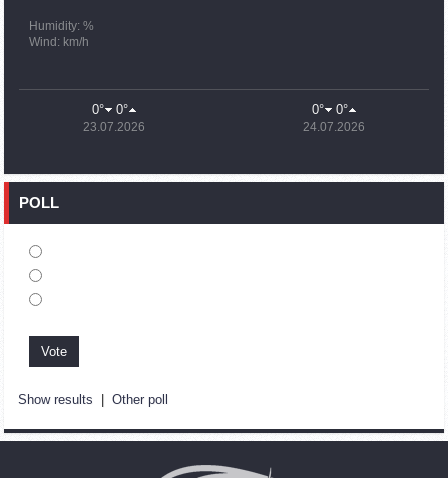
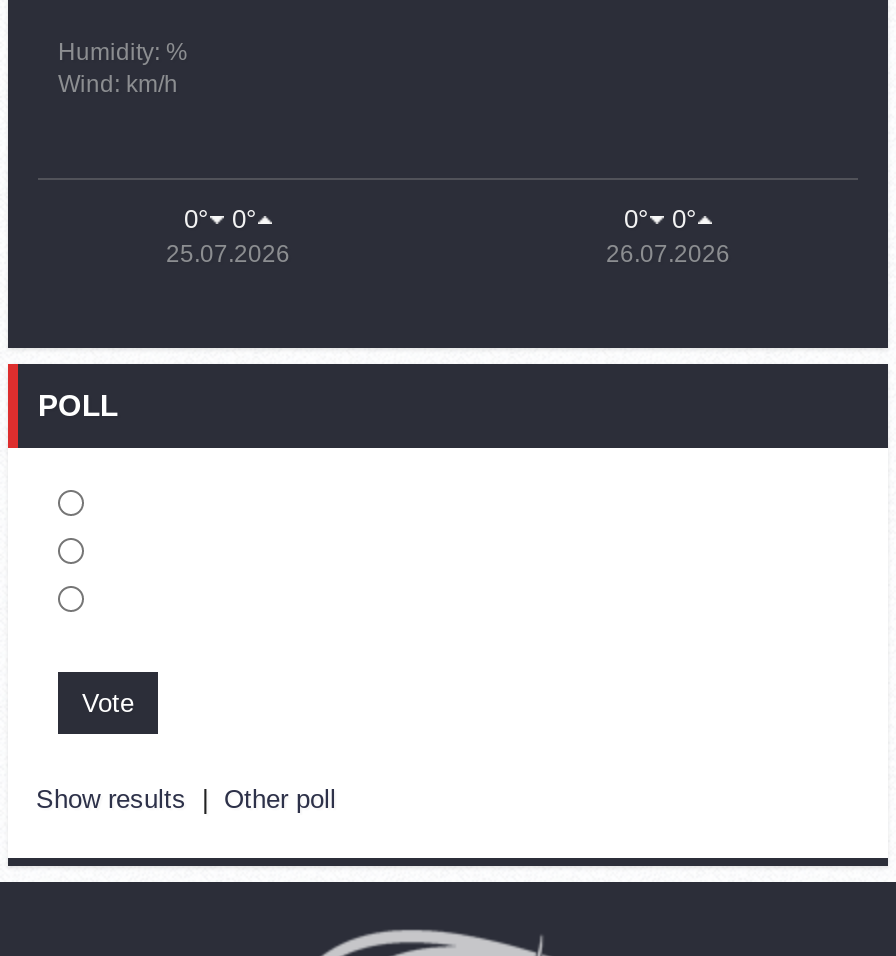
- 23.07.2026
+ 25.07.2026

- 24.07.2026
+ 26.07.2026
